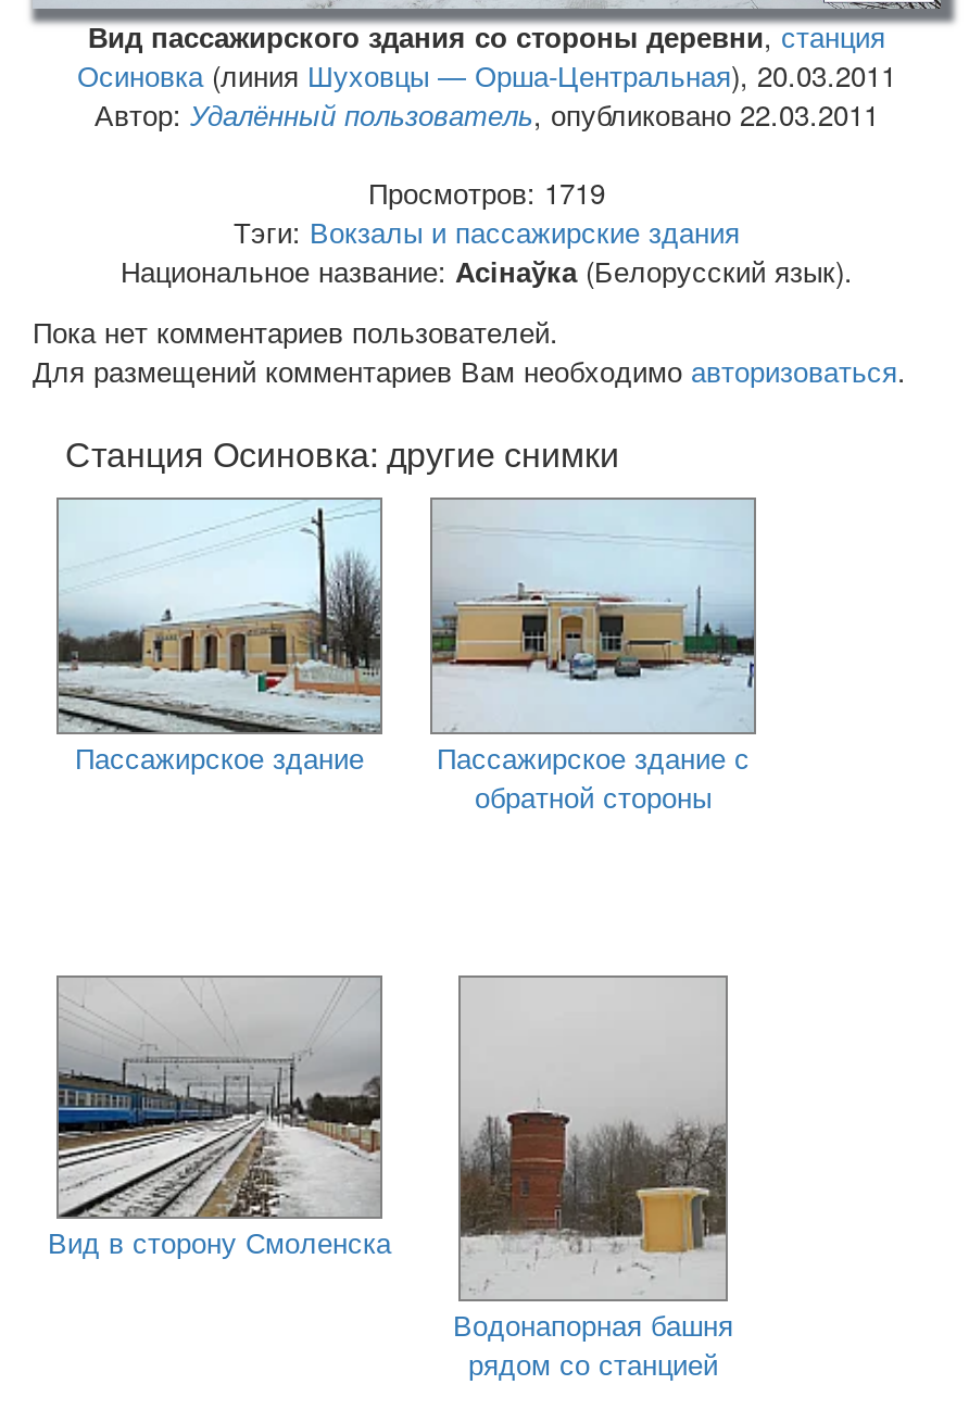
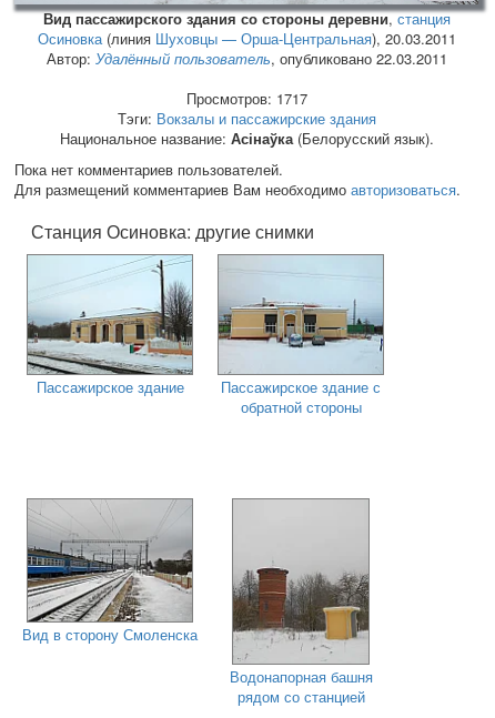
- Просмотров: 1719
+ Просмотров: 1717
